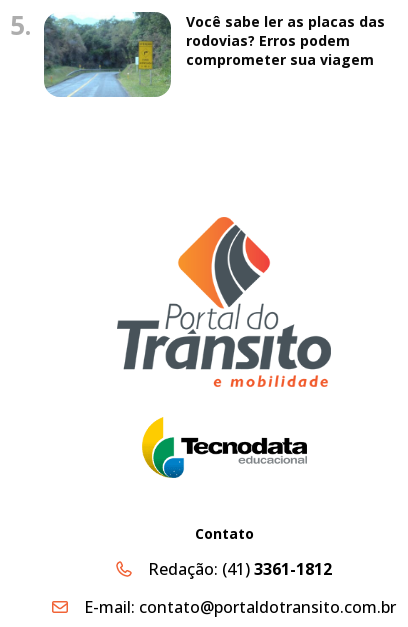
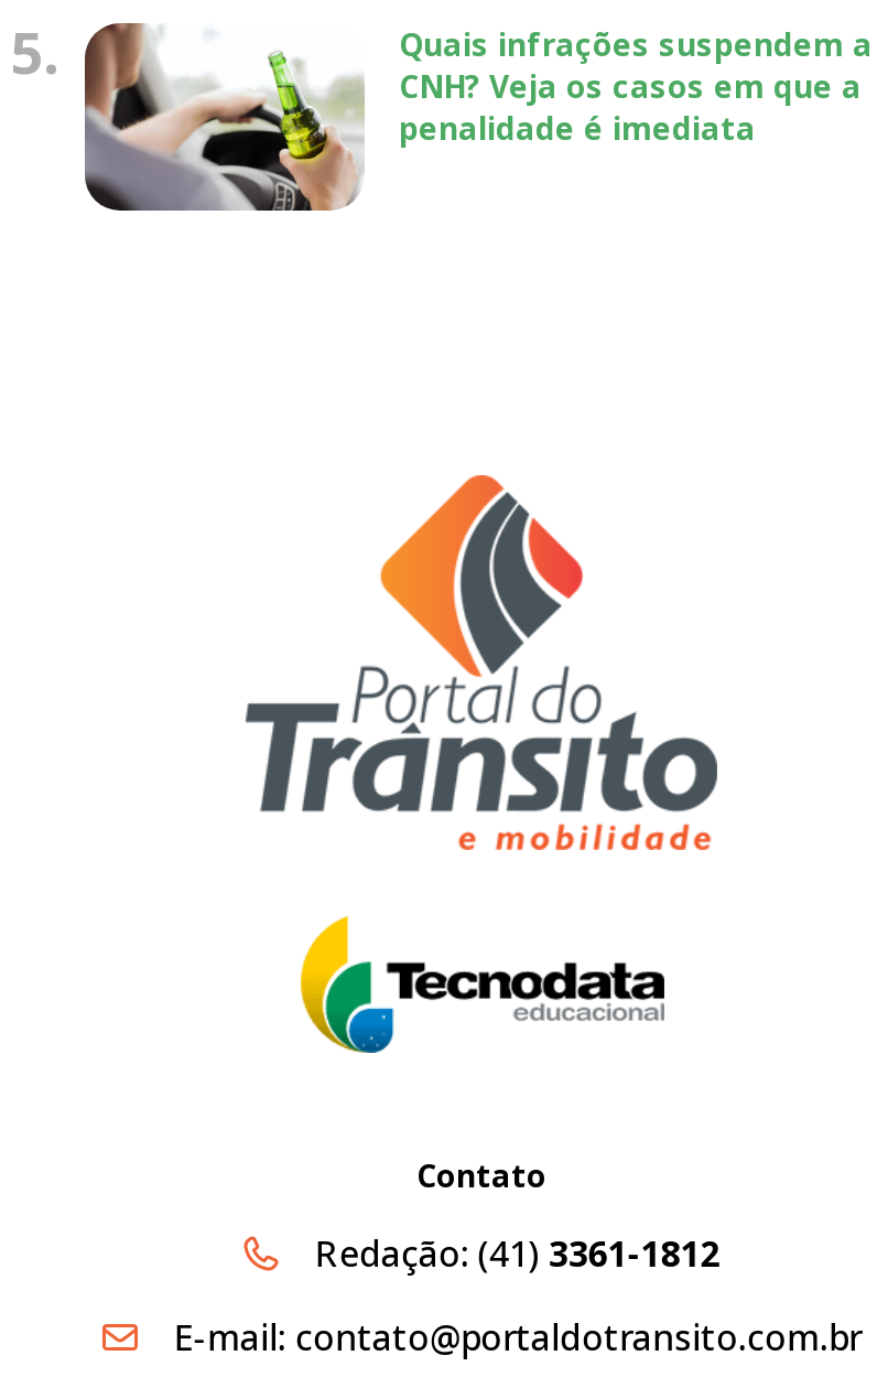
- [image]
- Você sabe ler as placas das
- rodovias? Erros podem
- comprometer sua viagem
+ [image]
+ Quais infrações suspendem a
+ CNH? Veja os casos em que a
+ penalidade é imediata
